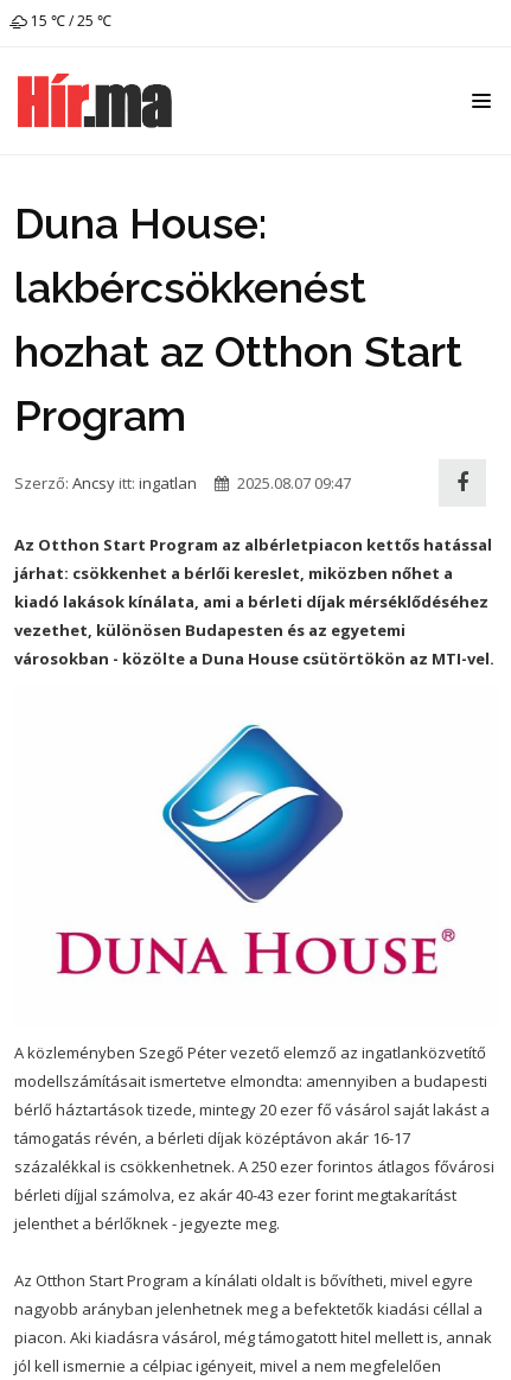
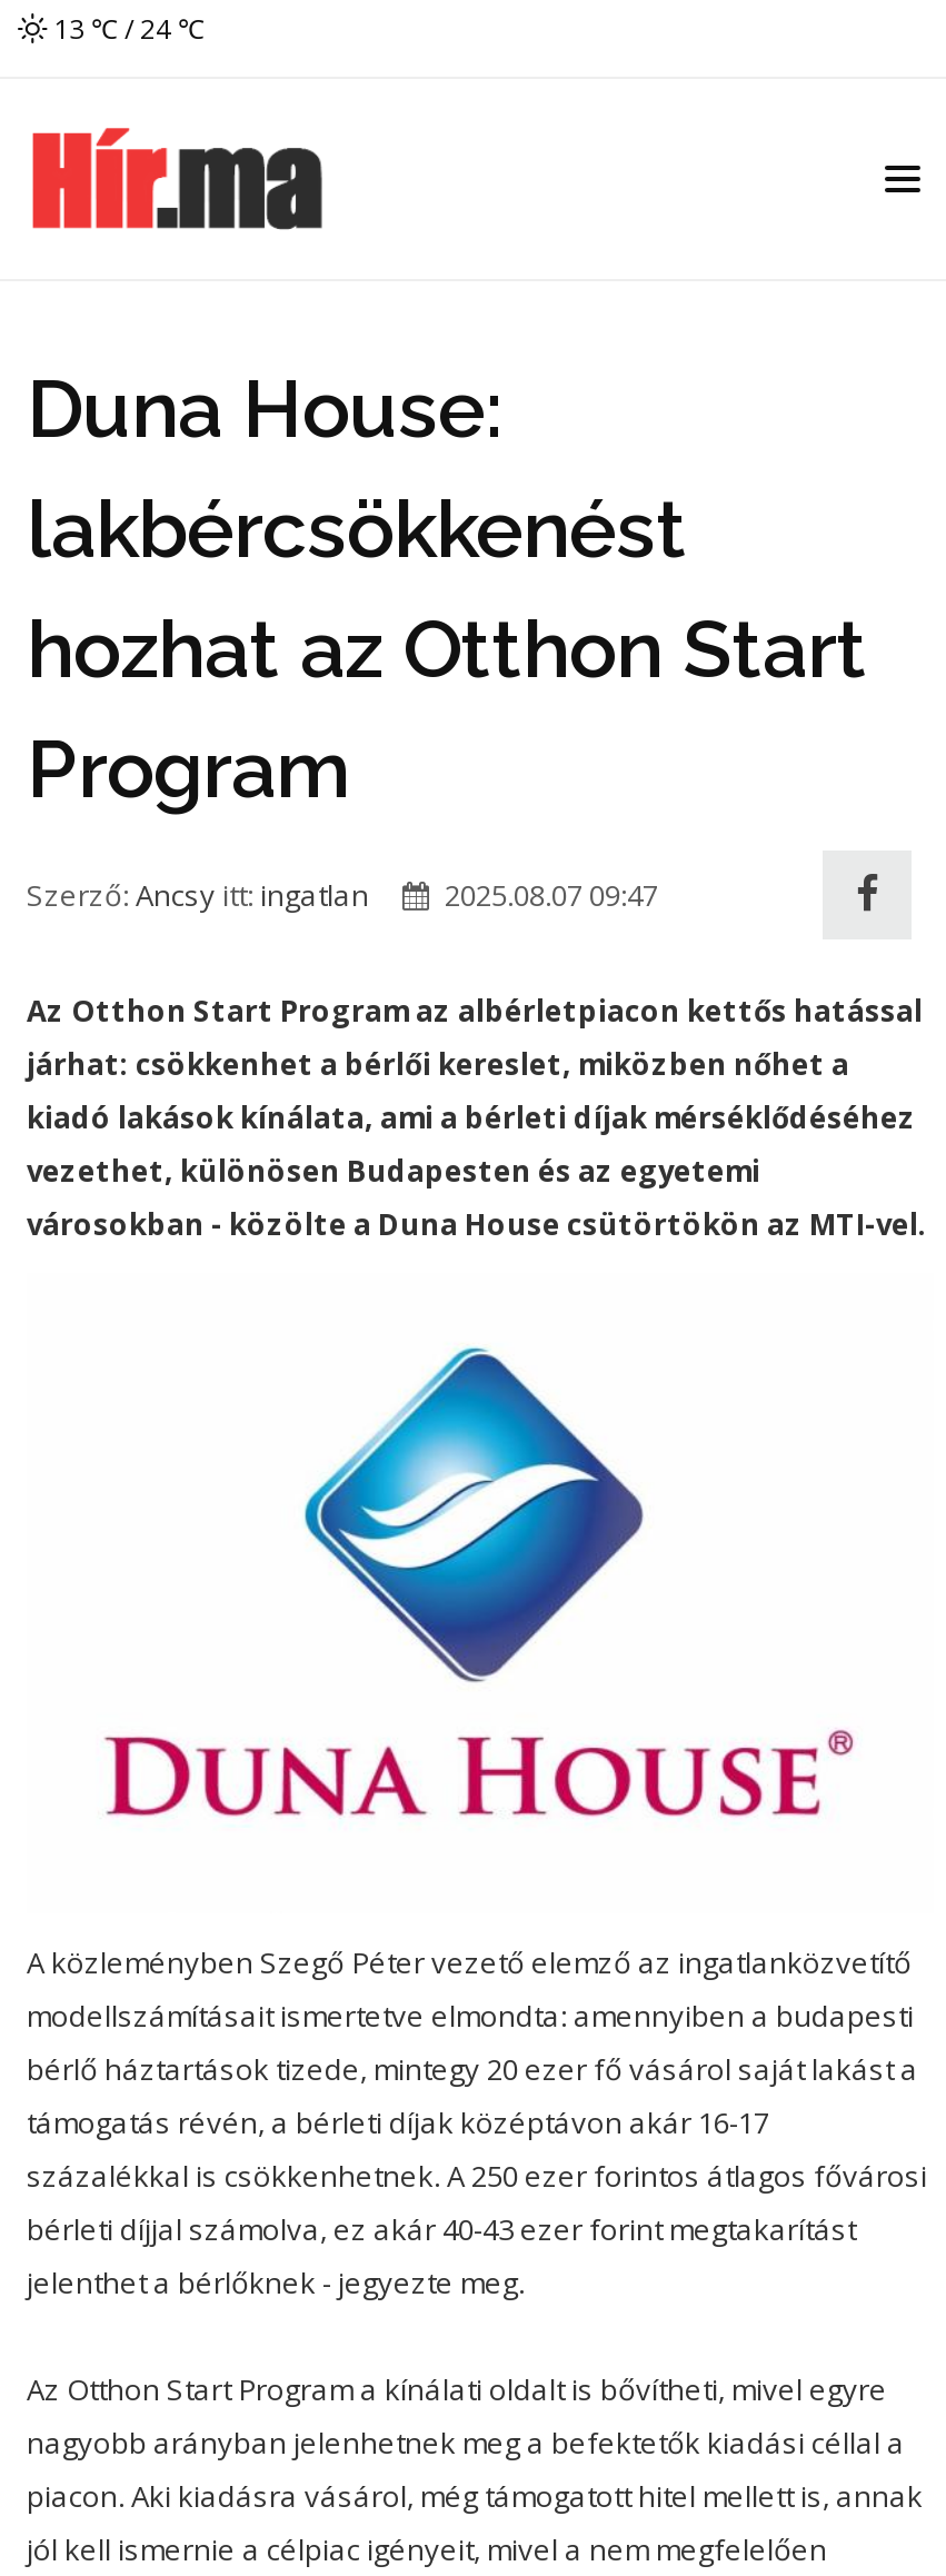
- 15 ℃ / 25 ℃
+ 13 ℃ / 24 ℃
